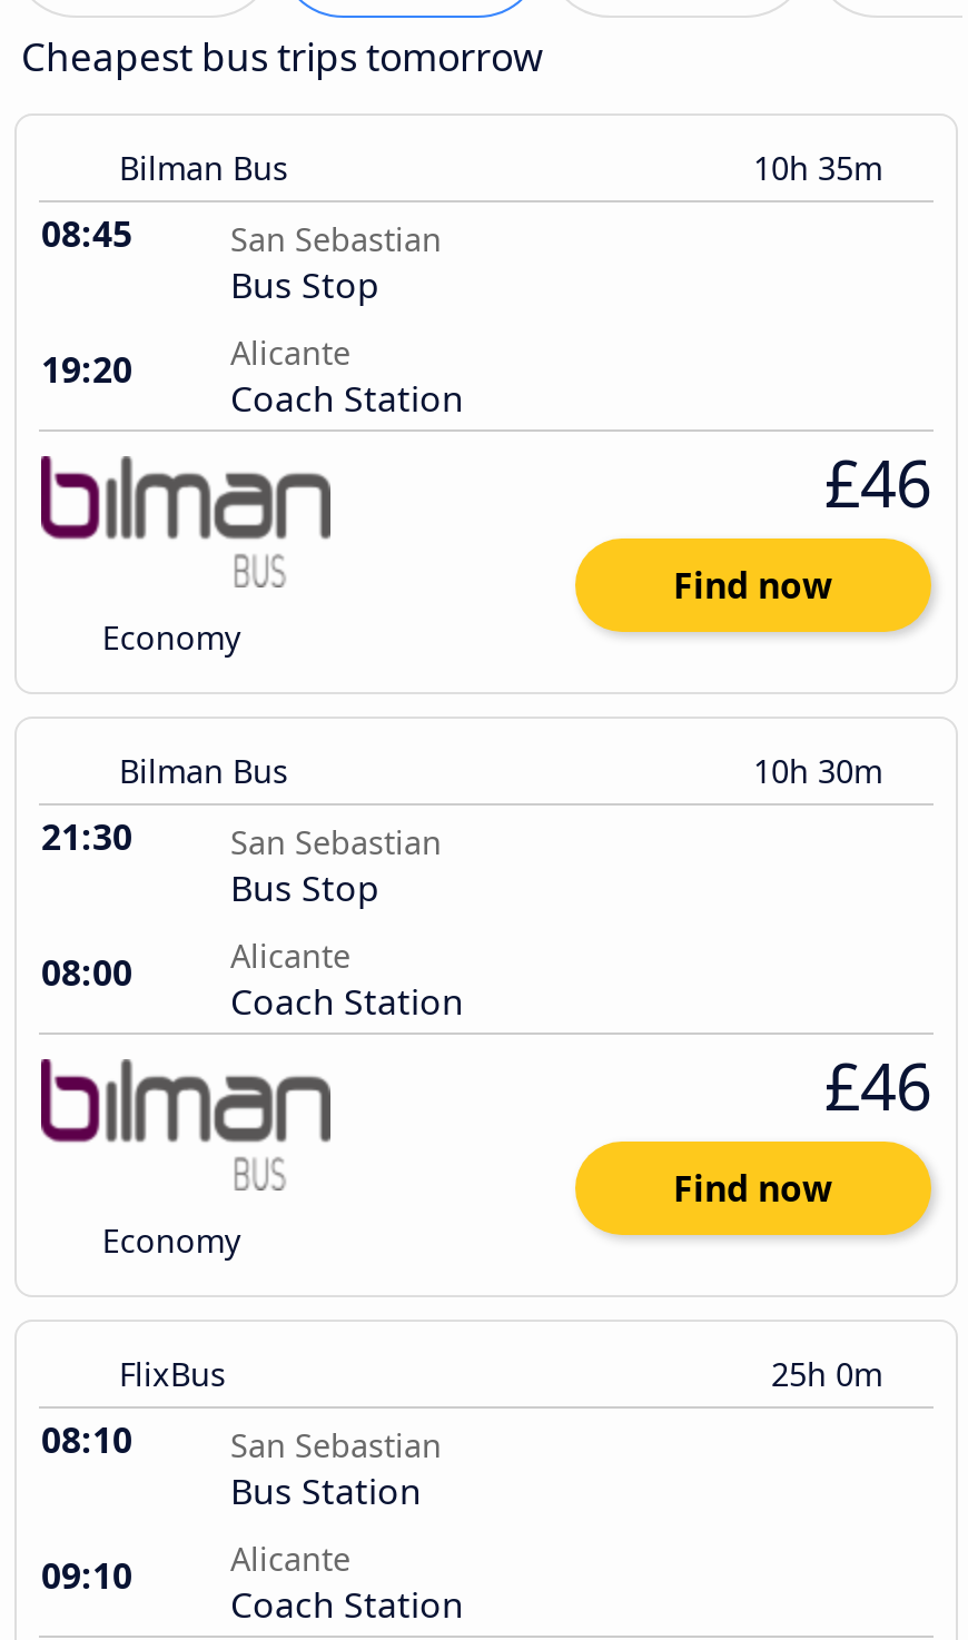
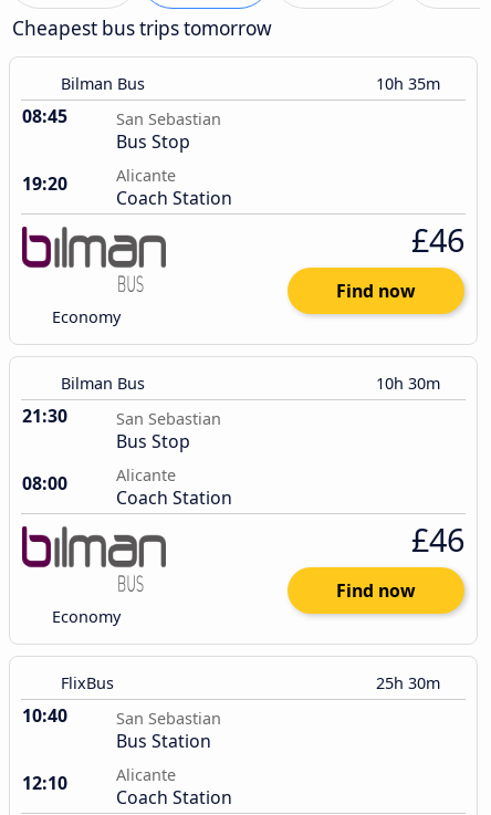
- 25h 0m
+ 25h 30m

- 08:10
+ 10:40

- 09:10
+ 12:10
